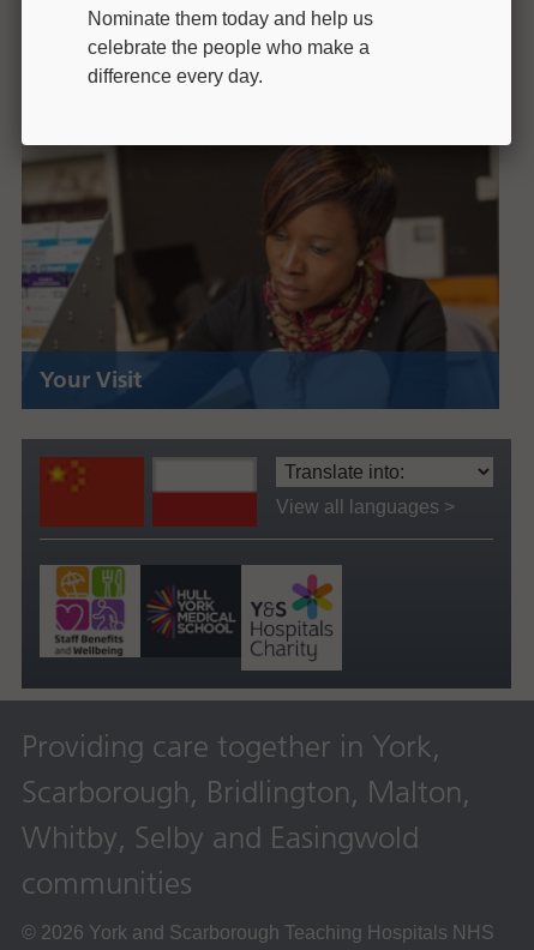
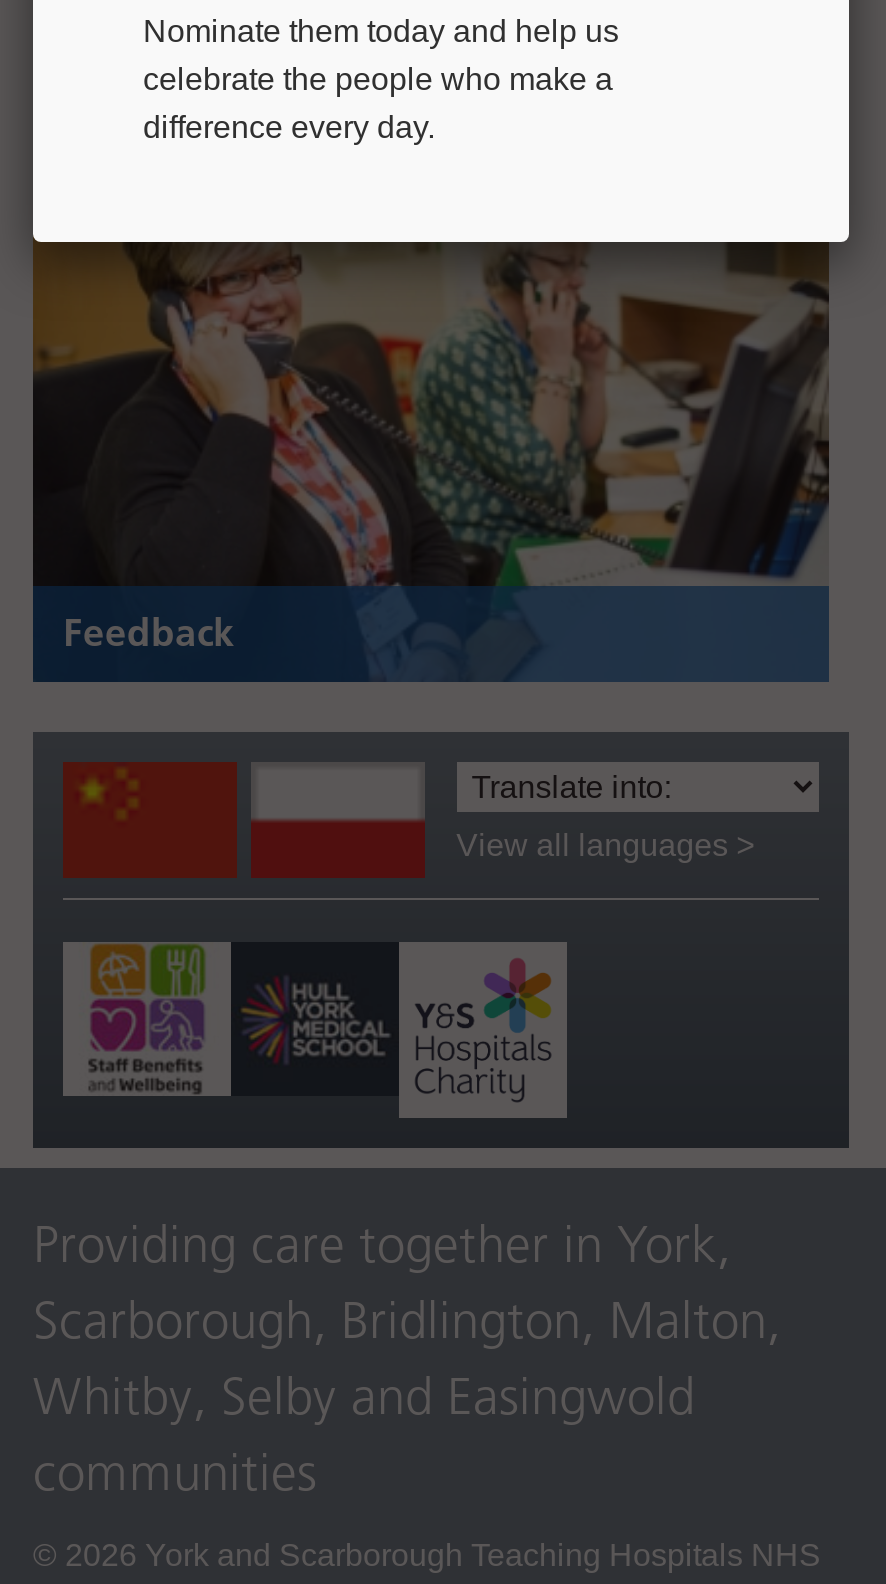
- [image]
- Your Visit
+ [image]
+ Feedback
